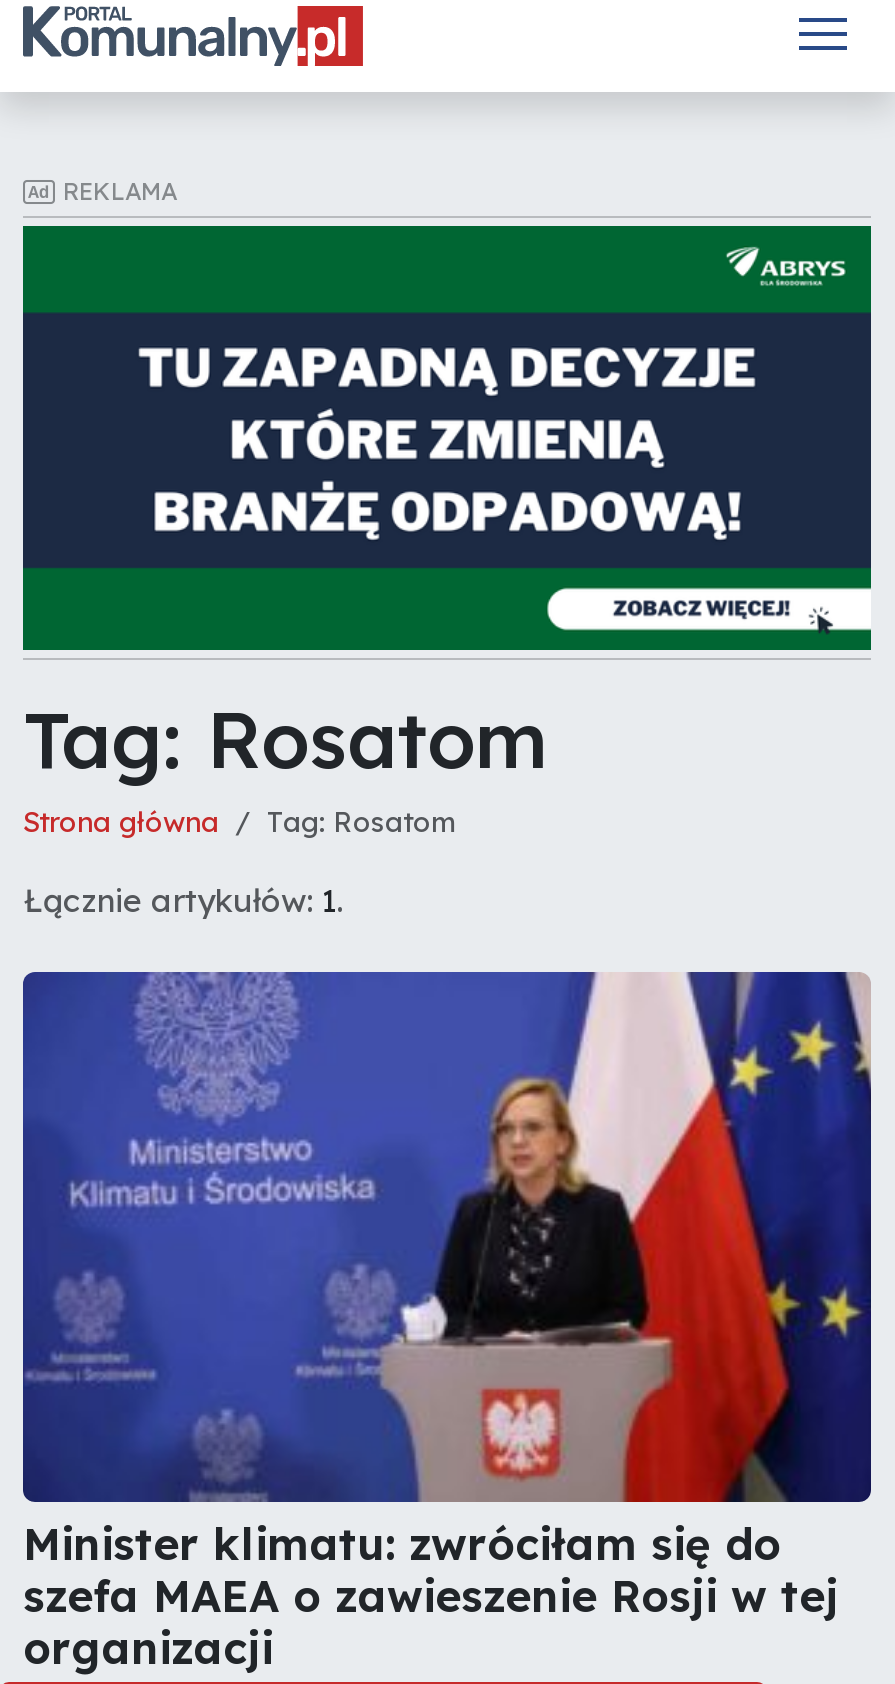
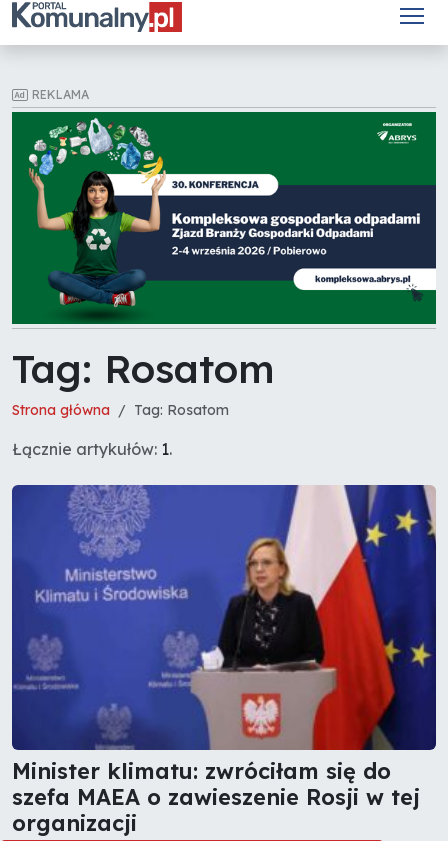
- [image]
+ [image]
